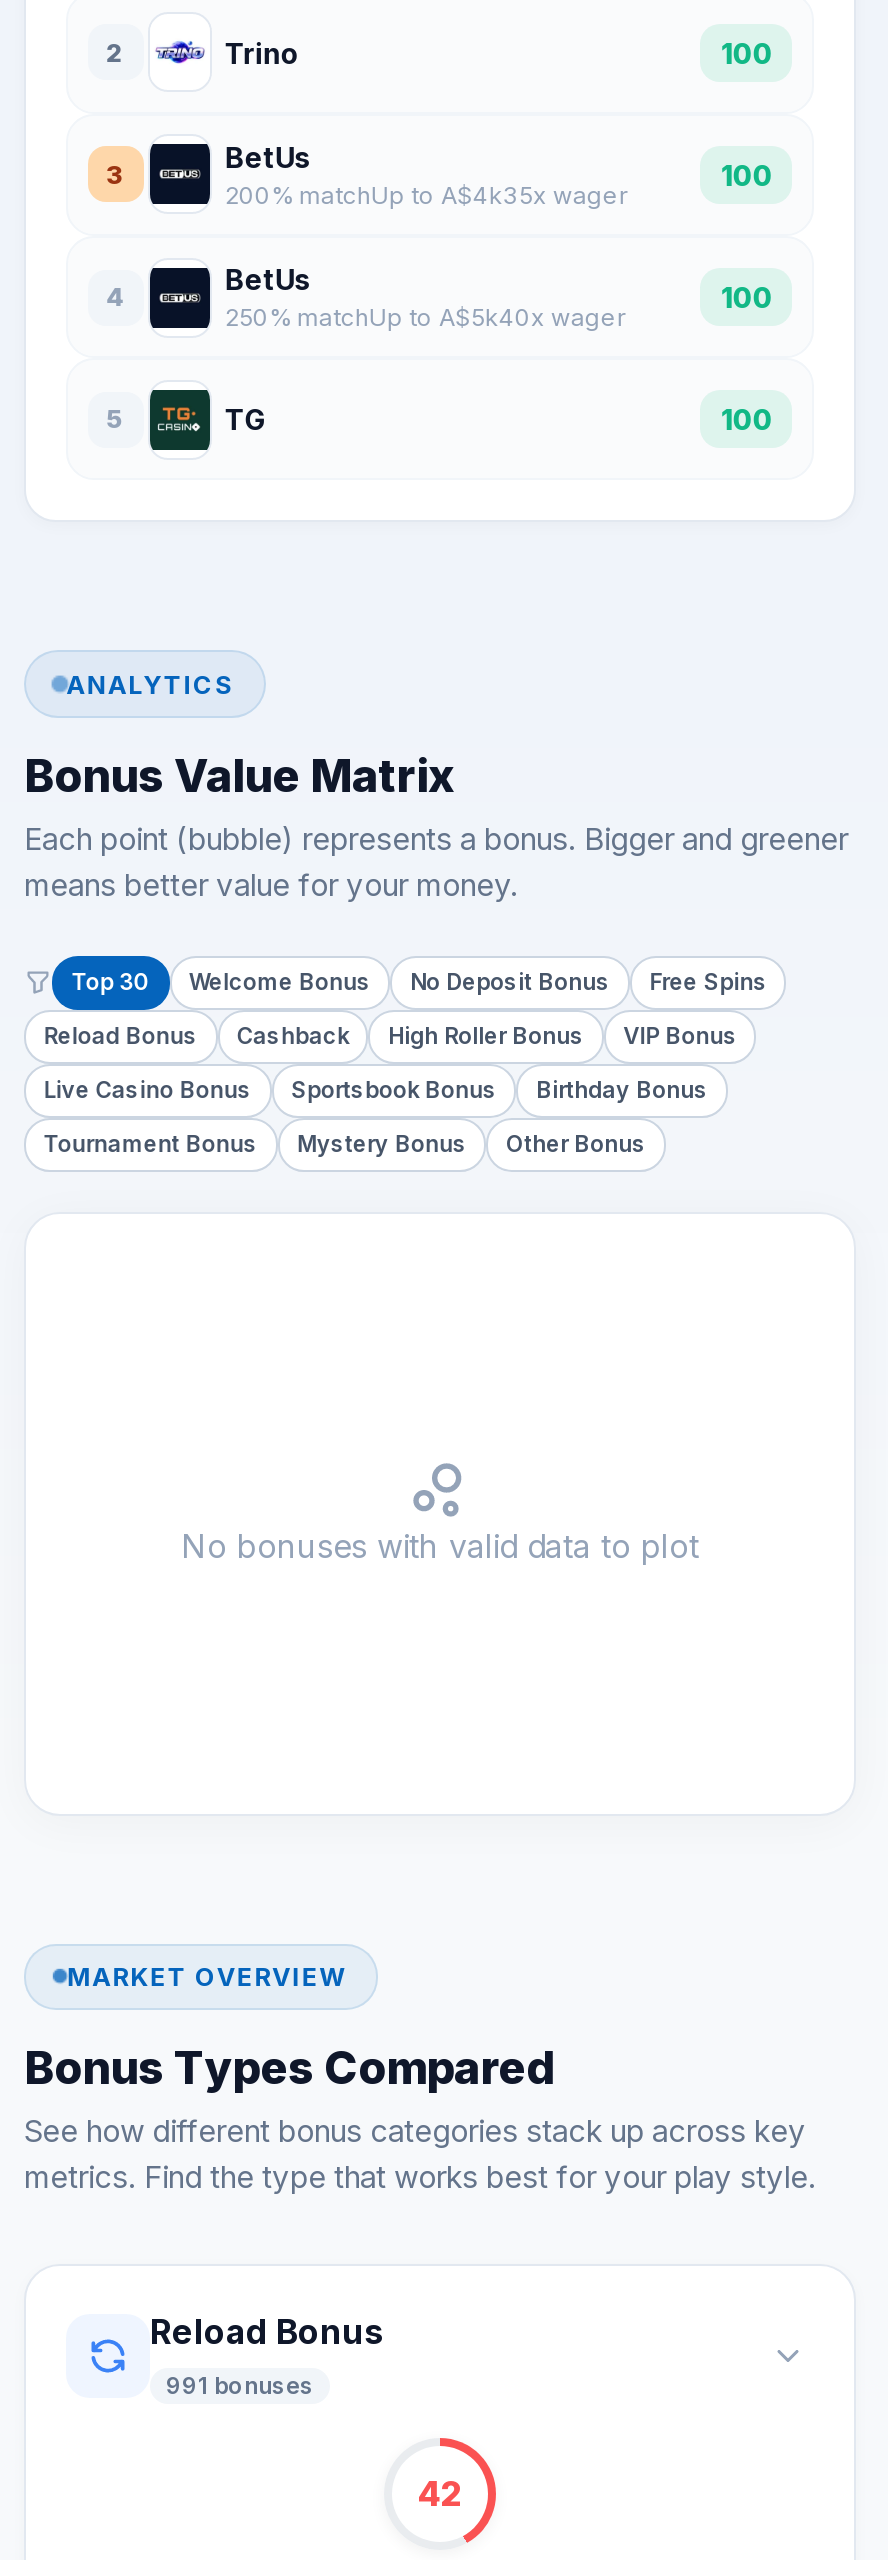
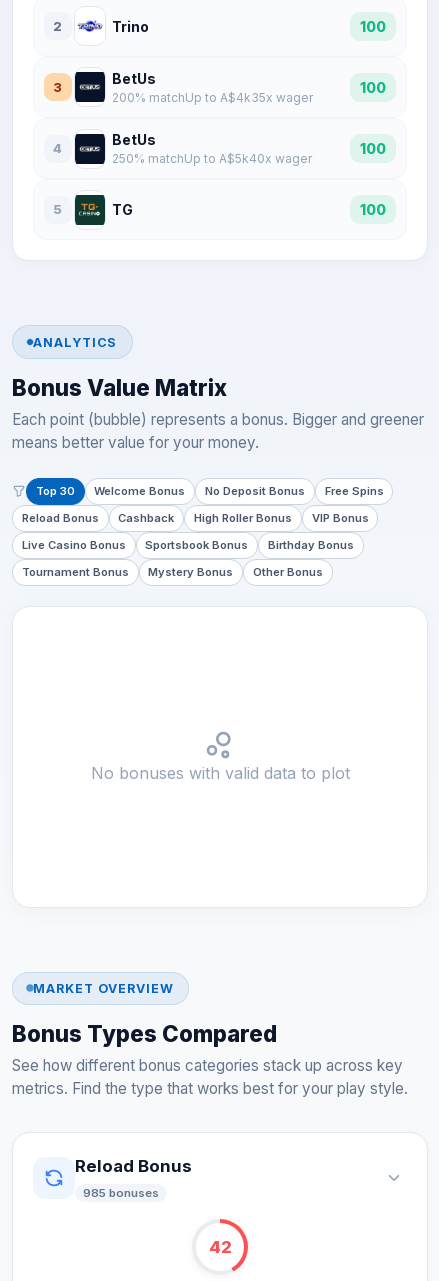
- 991 bonuses
+ 985 bonuses
